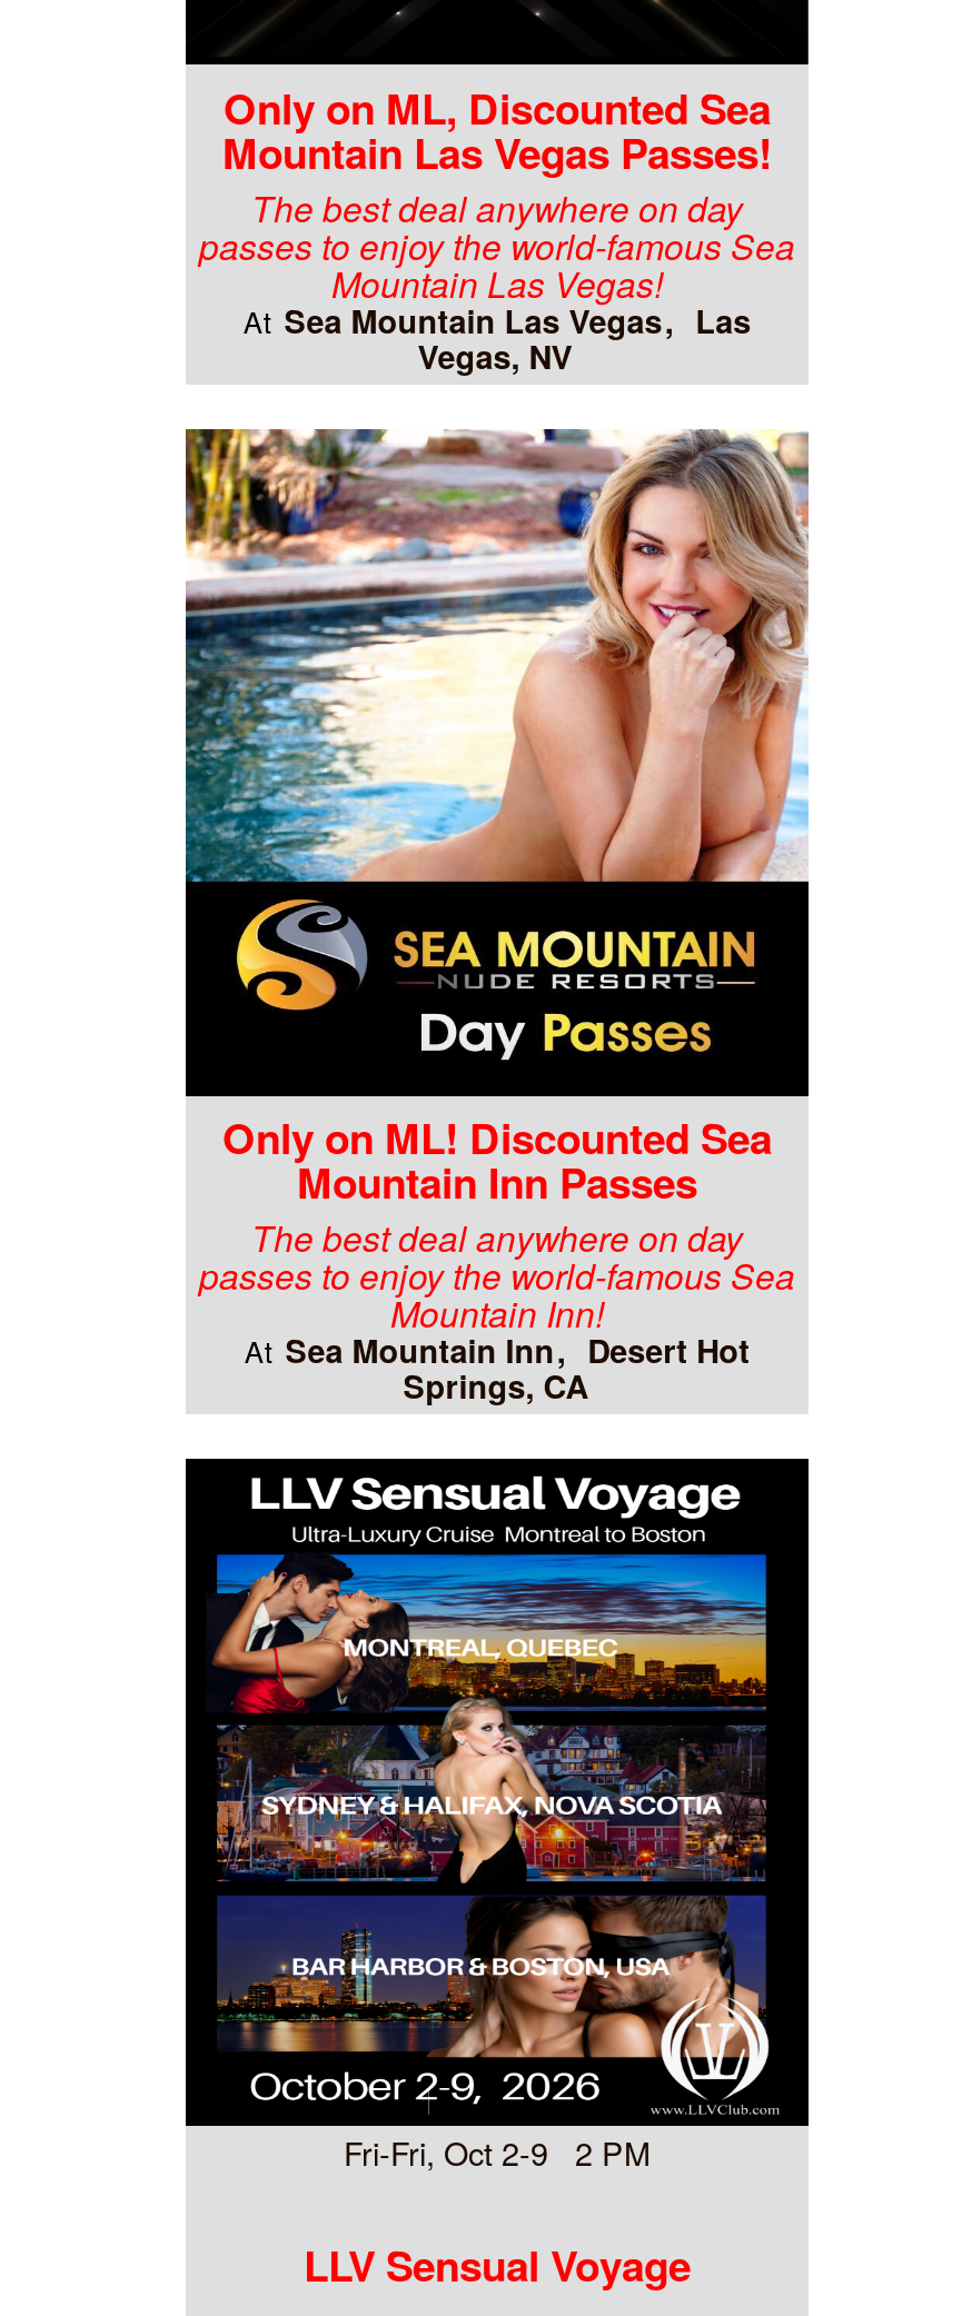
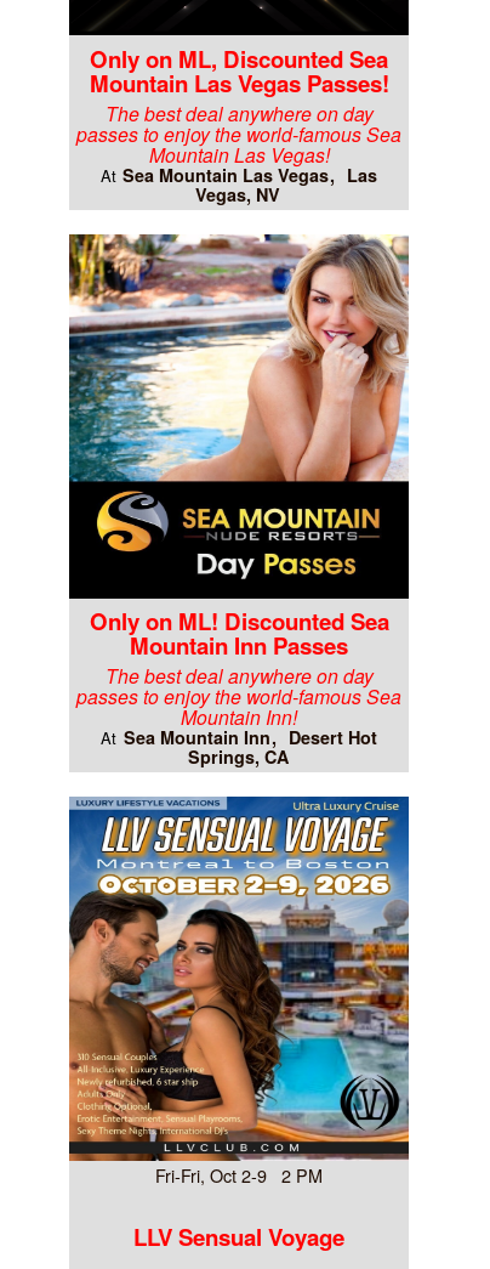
- [image]
+ [image]
